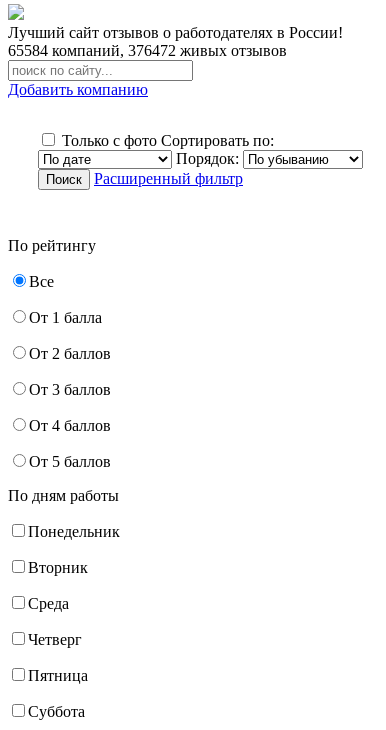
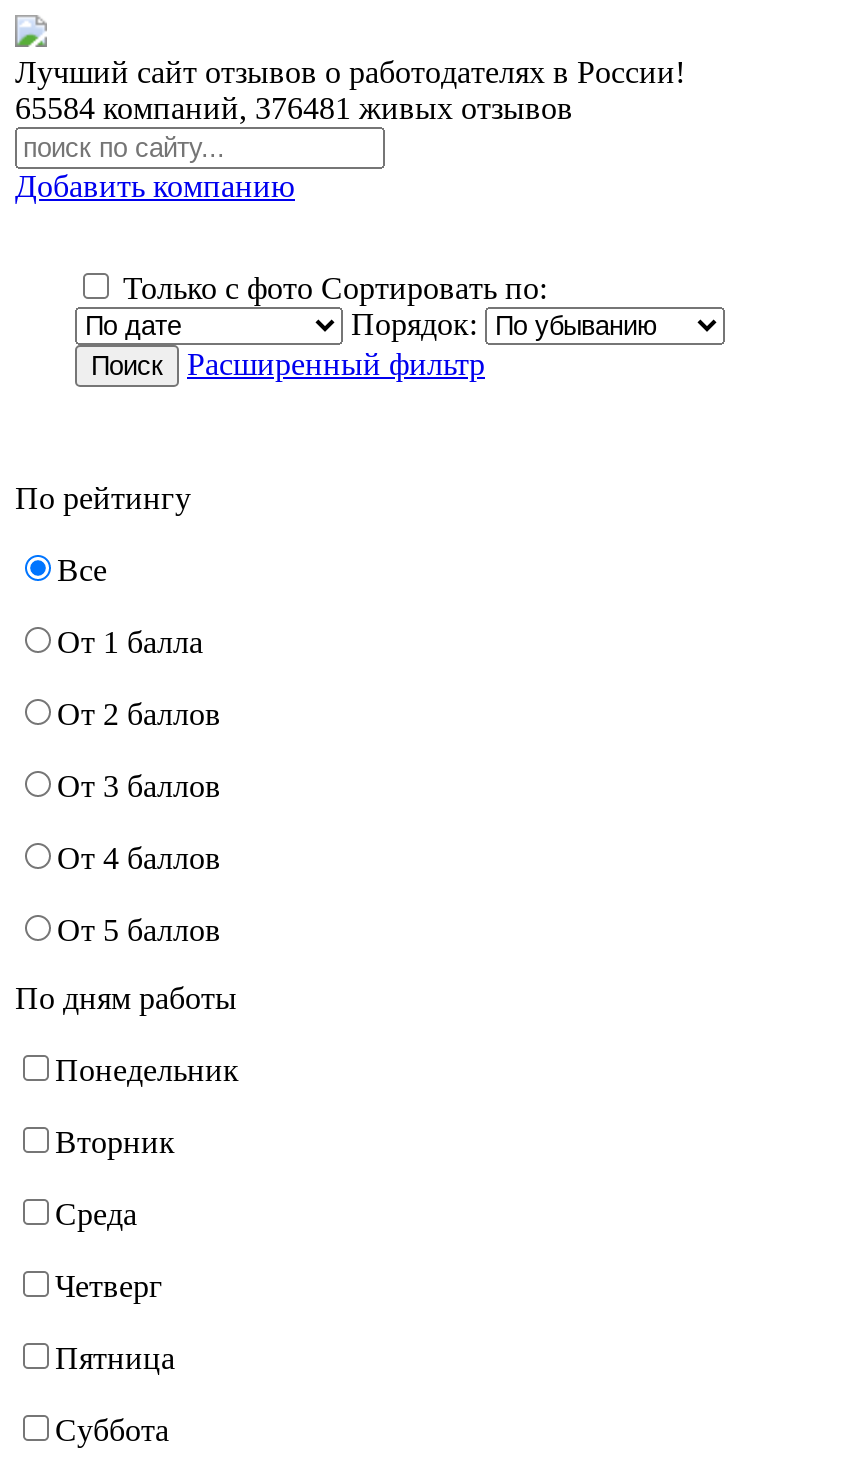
- 65584 компаний, 376472живых отзывов
+ 65584 компаний, 376481живых отзывов
